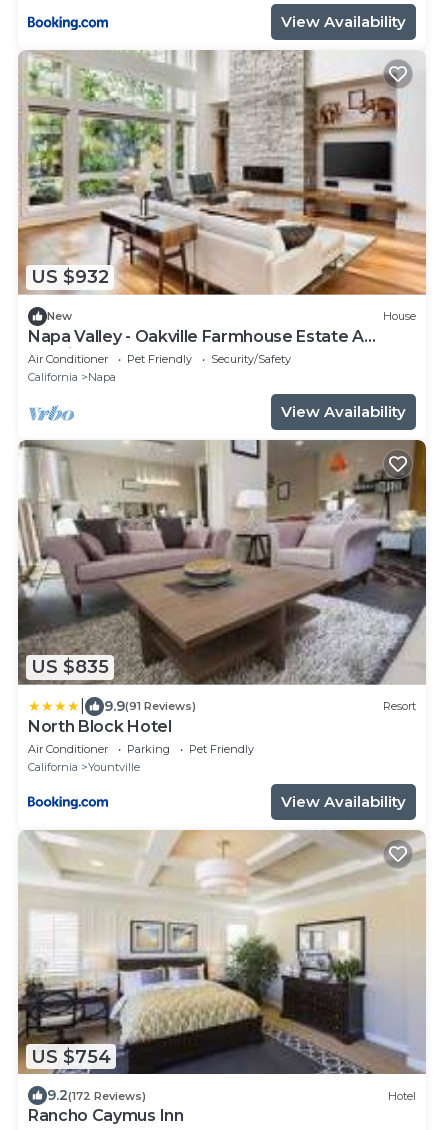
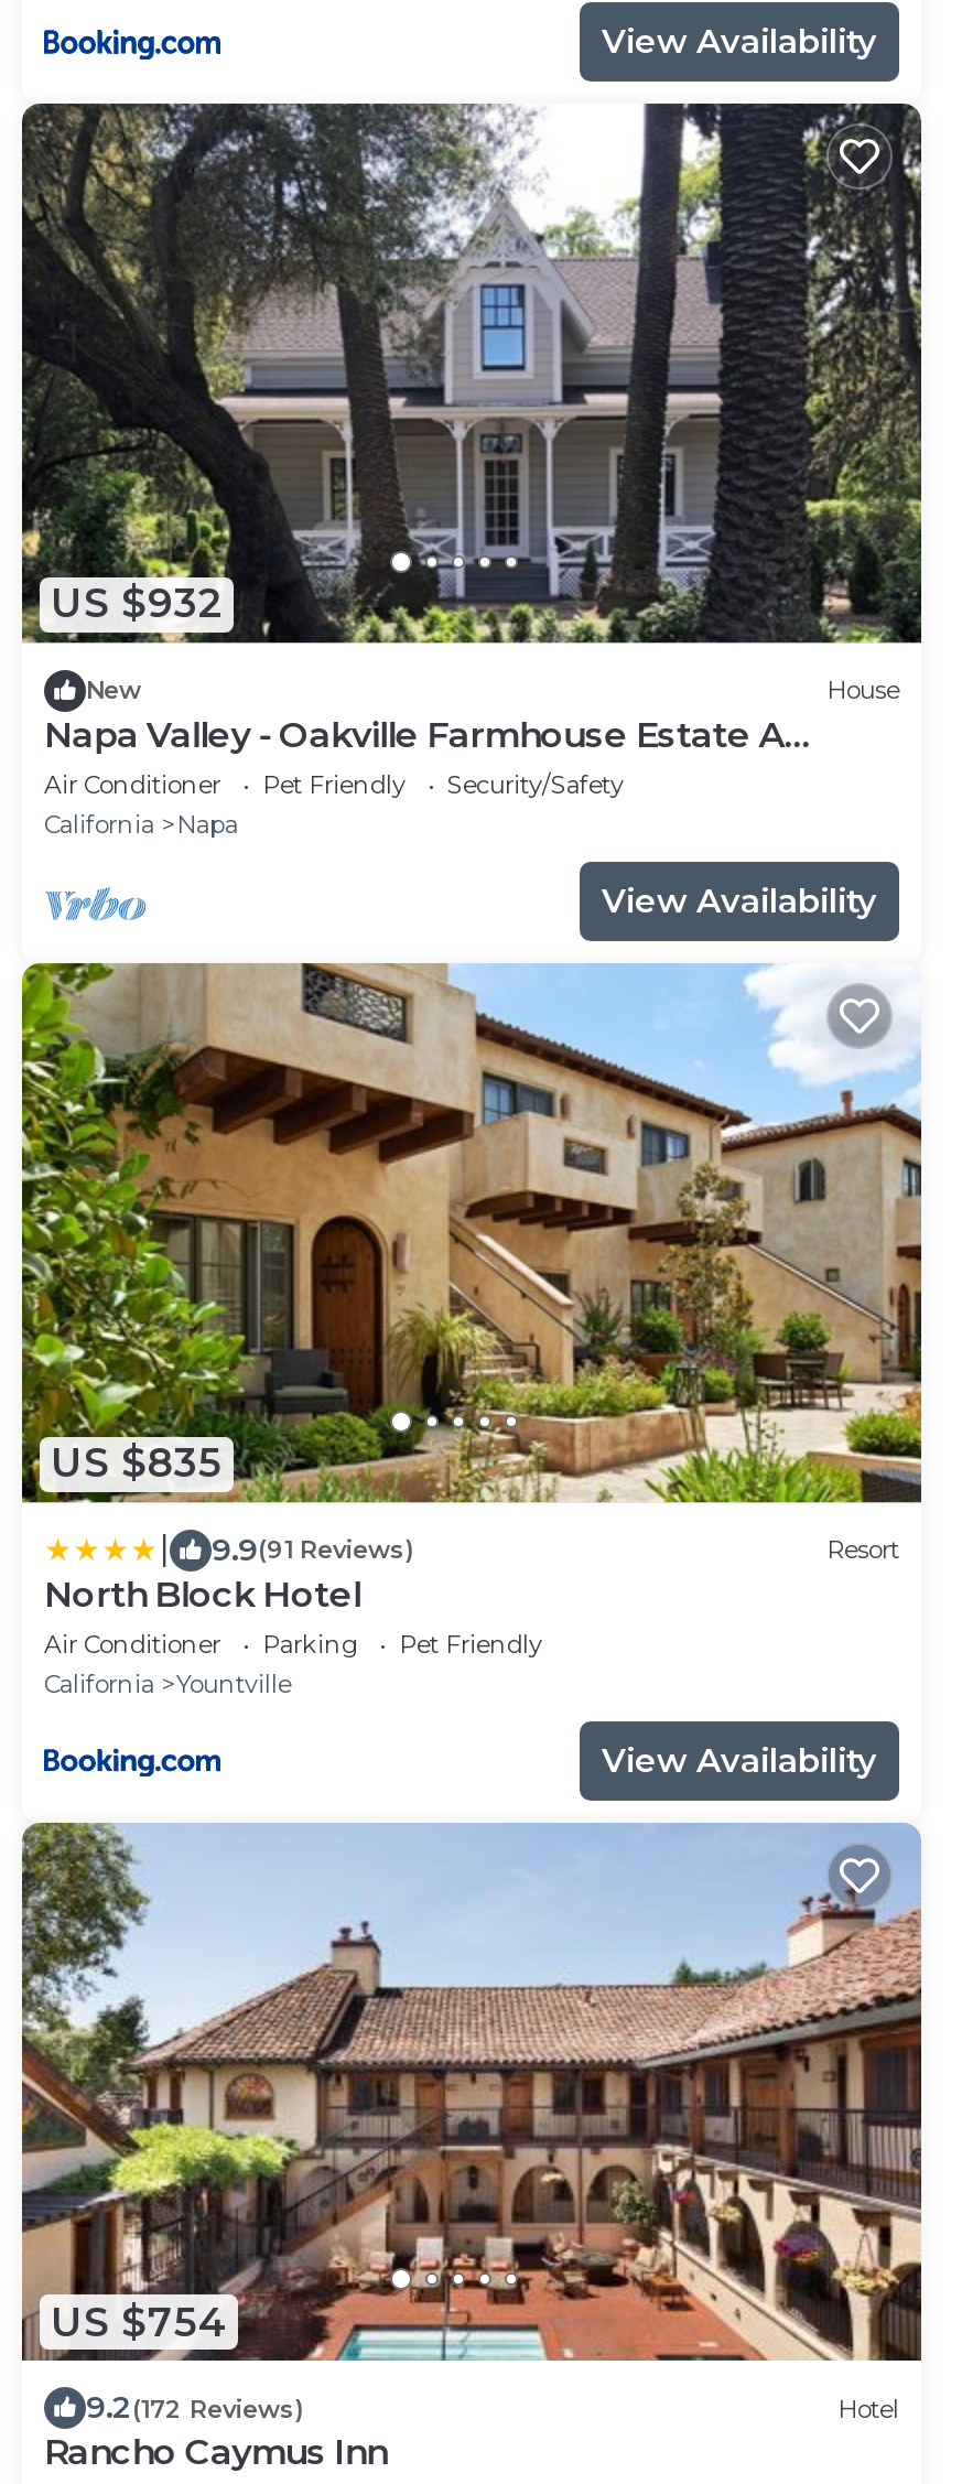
- [image]
+ [image]

- [image]
+ [image]

- [image]
+ [image]
